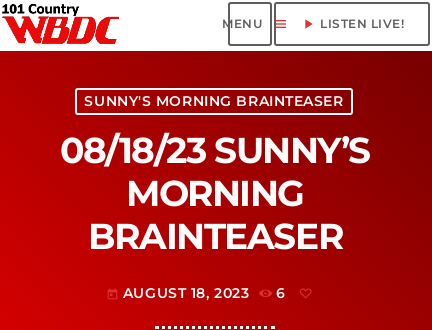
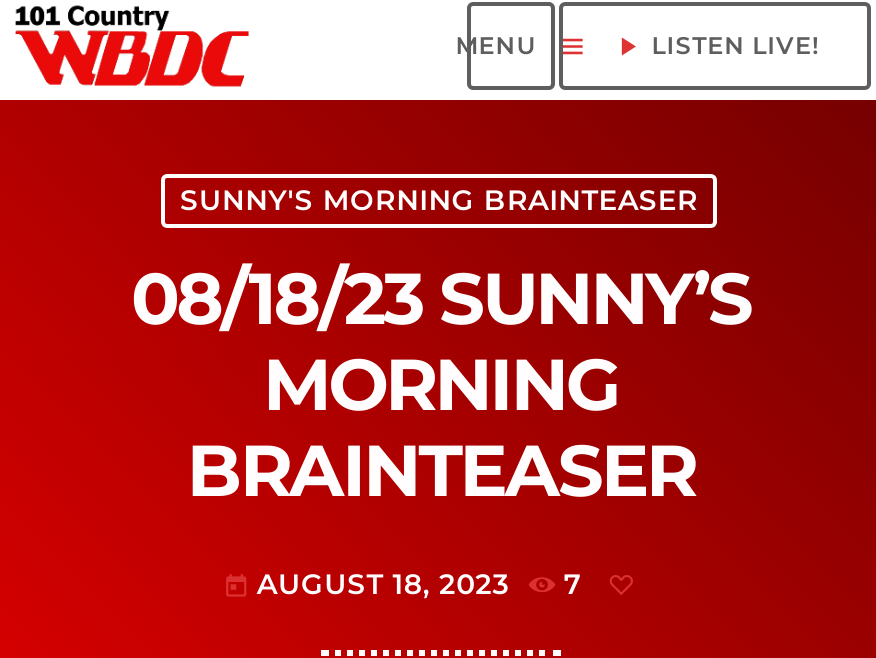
- 6
+ 7
